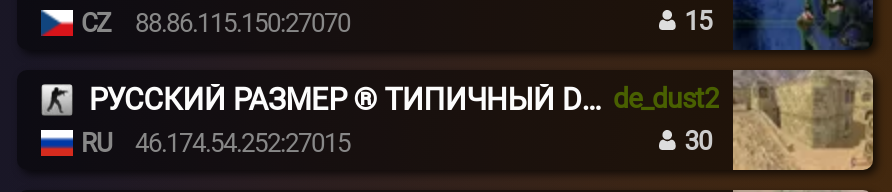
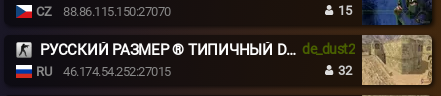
- 30
+ 32
